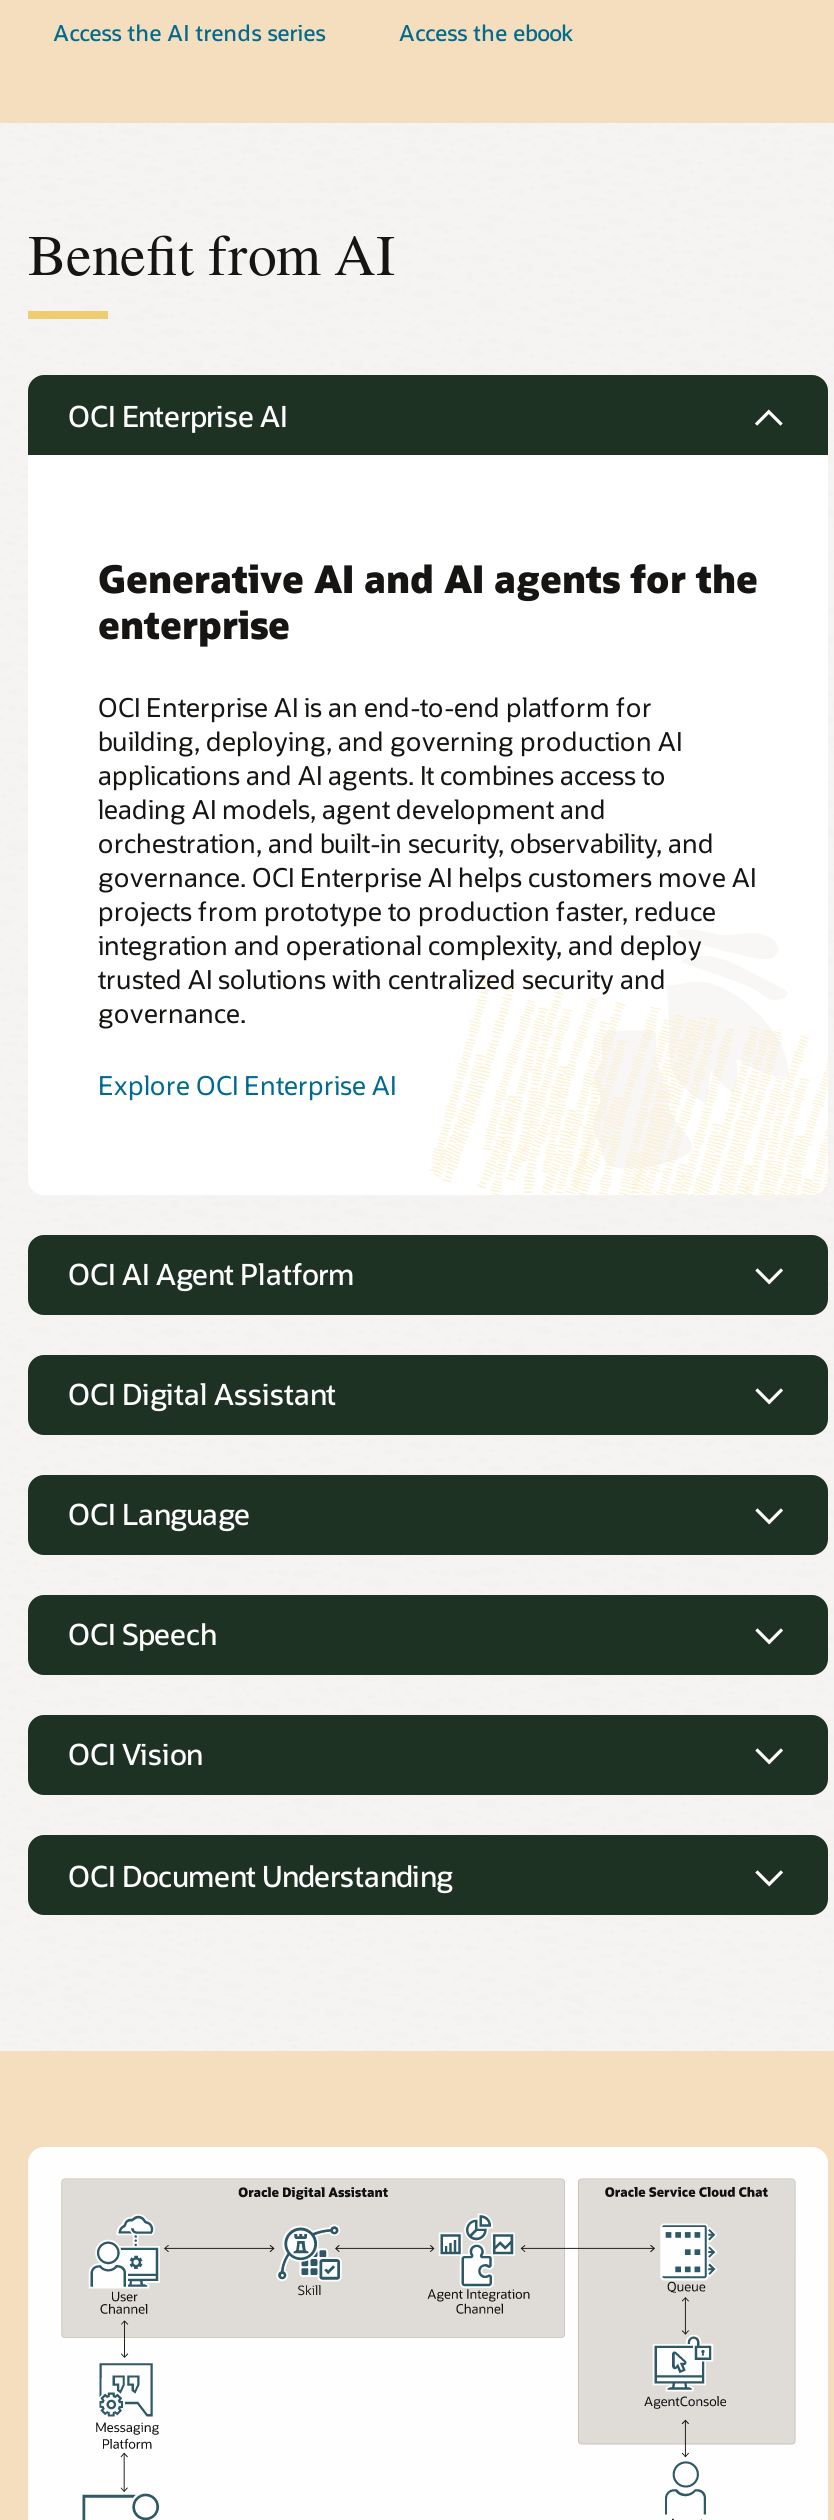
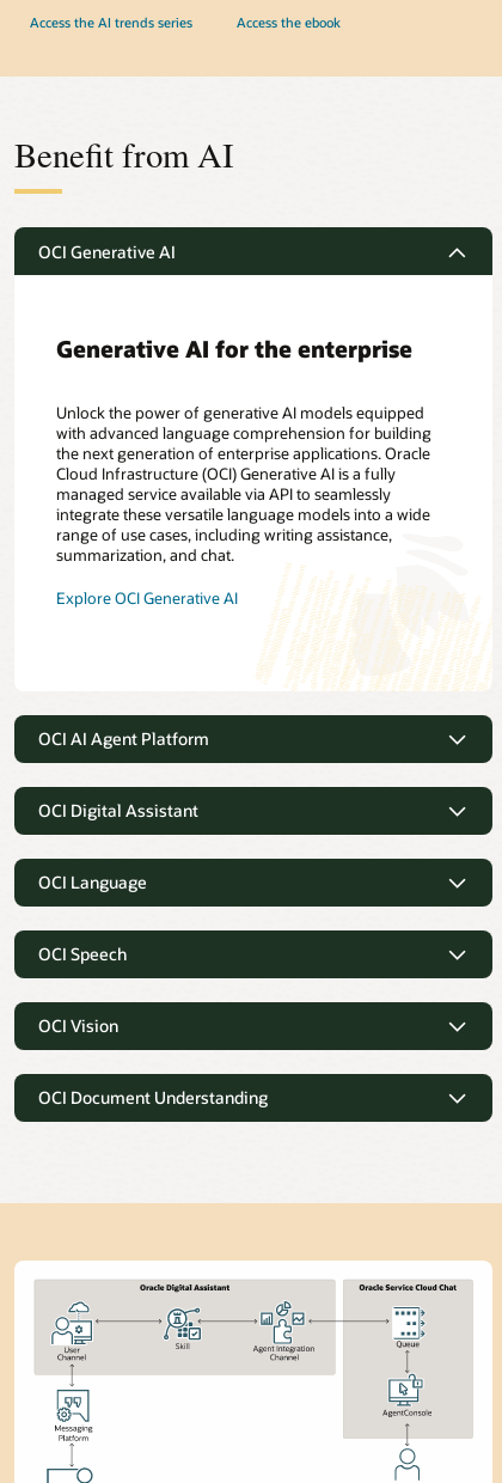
- OCI Enterprise AI
+ OCI Generative AI

- Generative AI and AI agents for the
- enterprise
+ Generative AI for the enterprise

- OCI Enterprise AI is an end-to-end platform for
- building, deploying, and governing production AI
- applications and AI agents. It combines access to
- leading AI models, agent development and
- orchestration, and built-in security, observability, and
- governance. OCI Enterprise AI helps customers move AI
- projects from prototype to production faster, reduce
- integration and operational complexity, and deploy
- trusted AI solutions with centralized security and
- governance.
+ Unlock the power of generative AI models equipped
+ with advanced language comprehension for building
+ the next generation of enterprise applications. Oracle
+ Cloud Infrastructure (OCI) Generative AI is a fully
+ managed service available via API to seamlessly
+ integrate these versatile language models into a wide
+ range of use cases, including writing assistance,
+ summarization, and chat.

- Explore OCI Enterprise AI
+ Explore OCI Generative AI
